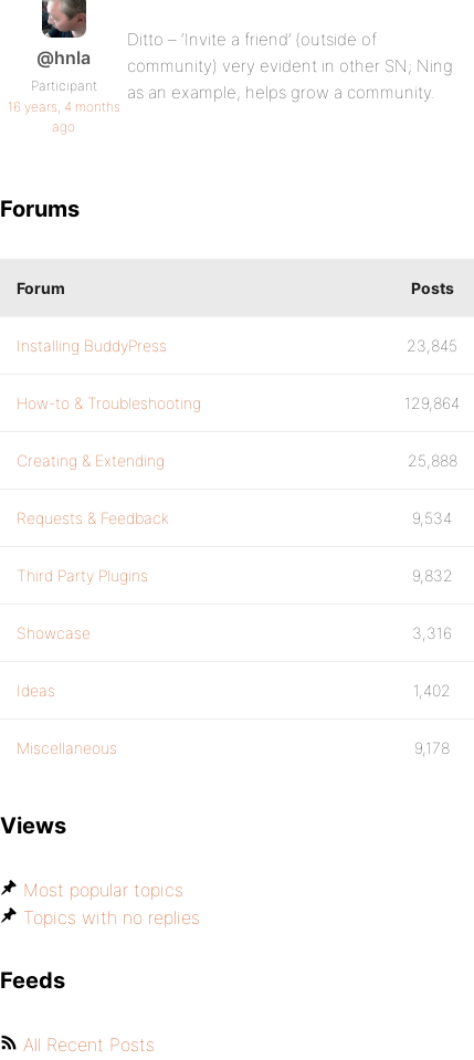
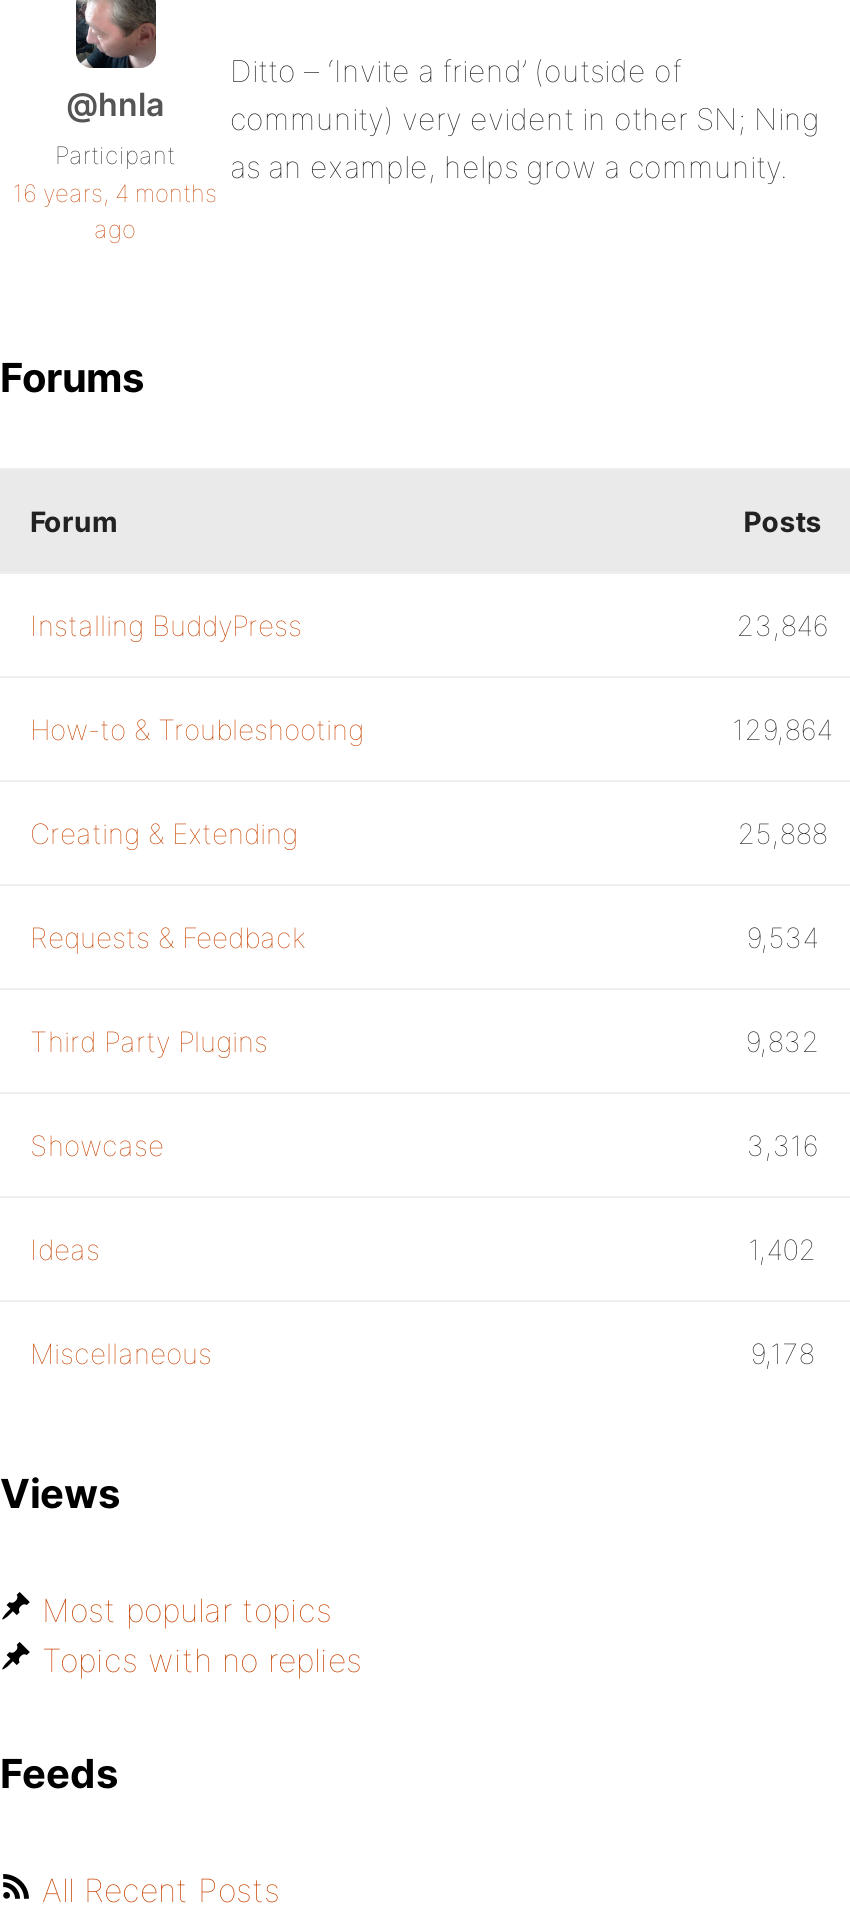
- 23,845
+ 23,846
